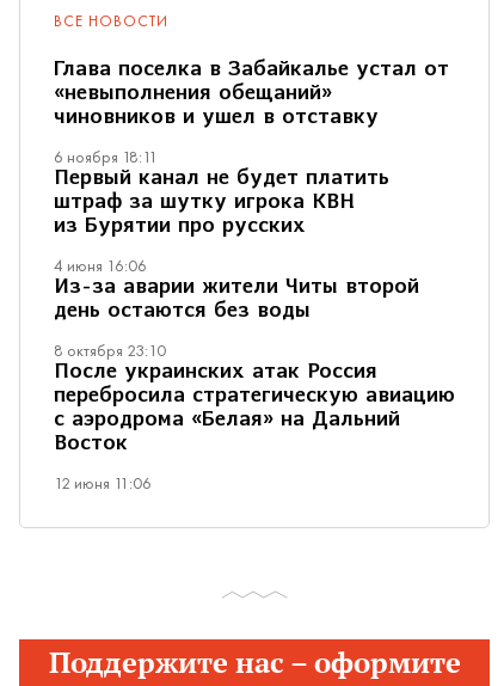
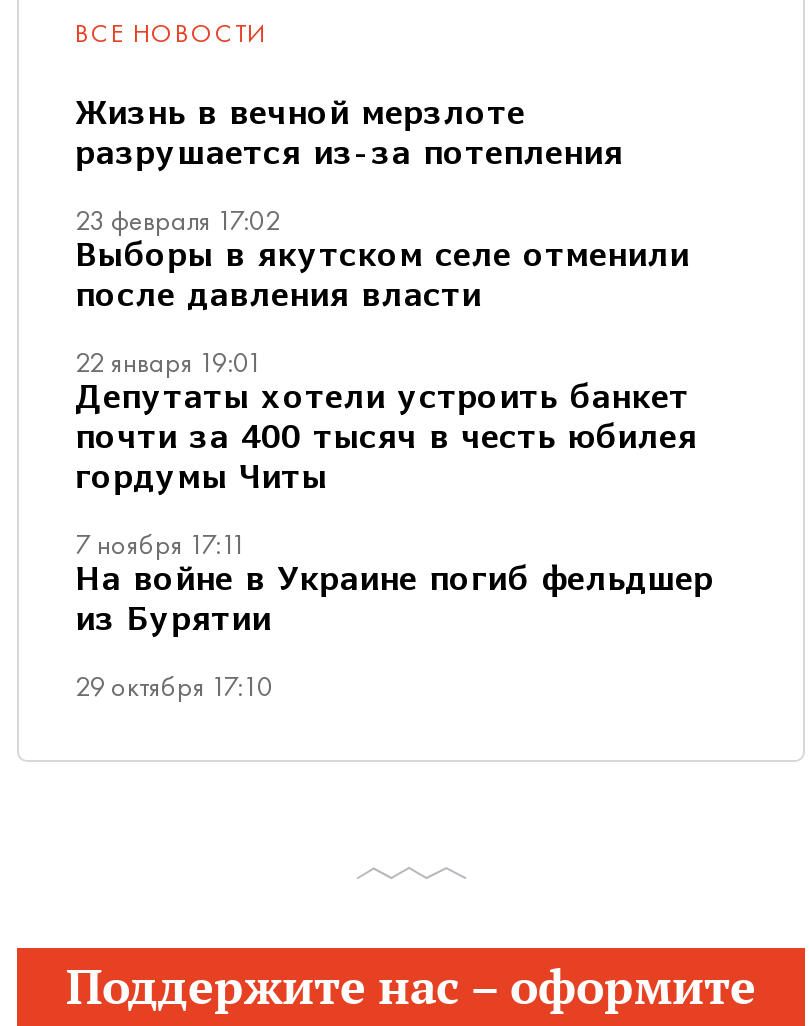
- Глава поселка в Забайкалье устал от
- «невыполнения обещаний»
- чиновников и ушел в отставку
+ Жизнь в вечной мерзлоте
+ разрушается из-за потепления

- 6 ноября 18:11
- Первый канал не будет платить
- штраф за шутку игрока КВН
- из Бурятии про русских
+ 23 февраля 17:02
+ Выборы в якутском селе отменили
+ после давления власти

- 4 июня 16:06
- Из-за аварии жители Читы второй
- день остаются без воды
+ 22 января 19:01
+ Депутаты хотели устроить банкет
+ почти за 400 тысяч в честь юбилея
+ гордумы Читы

- 8 октября 23:10
- После украинских атак Россия
- перебросила стратегическую авиацию
- с аэродрома «Белая» на Дальний
- Восток
+ 7 ноября 17:11
+ На войне в Украине погиб фельдшер
+ из Бурятии

- 12 июня 11:06
+ 29 октября 17:10
